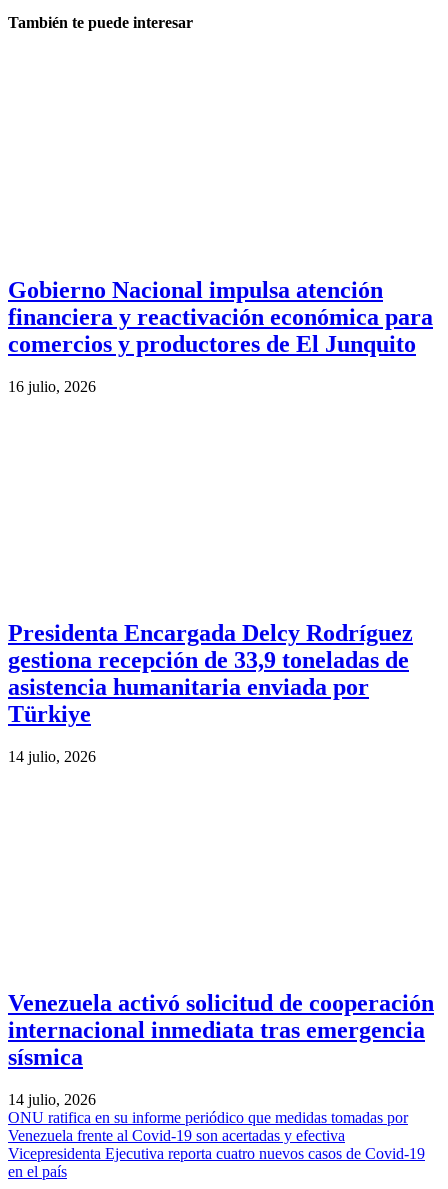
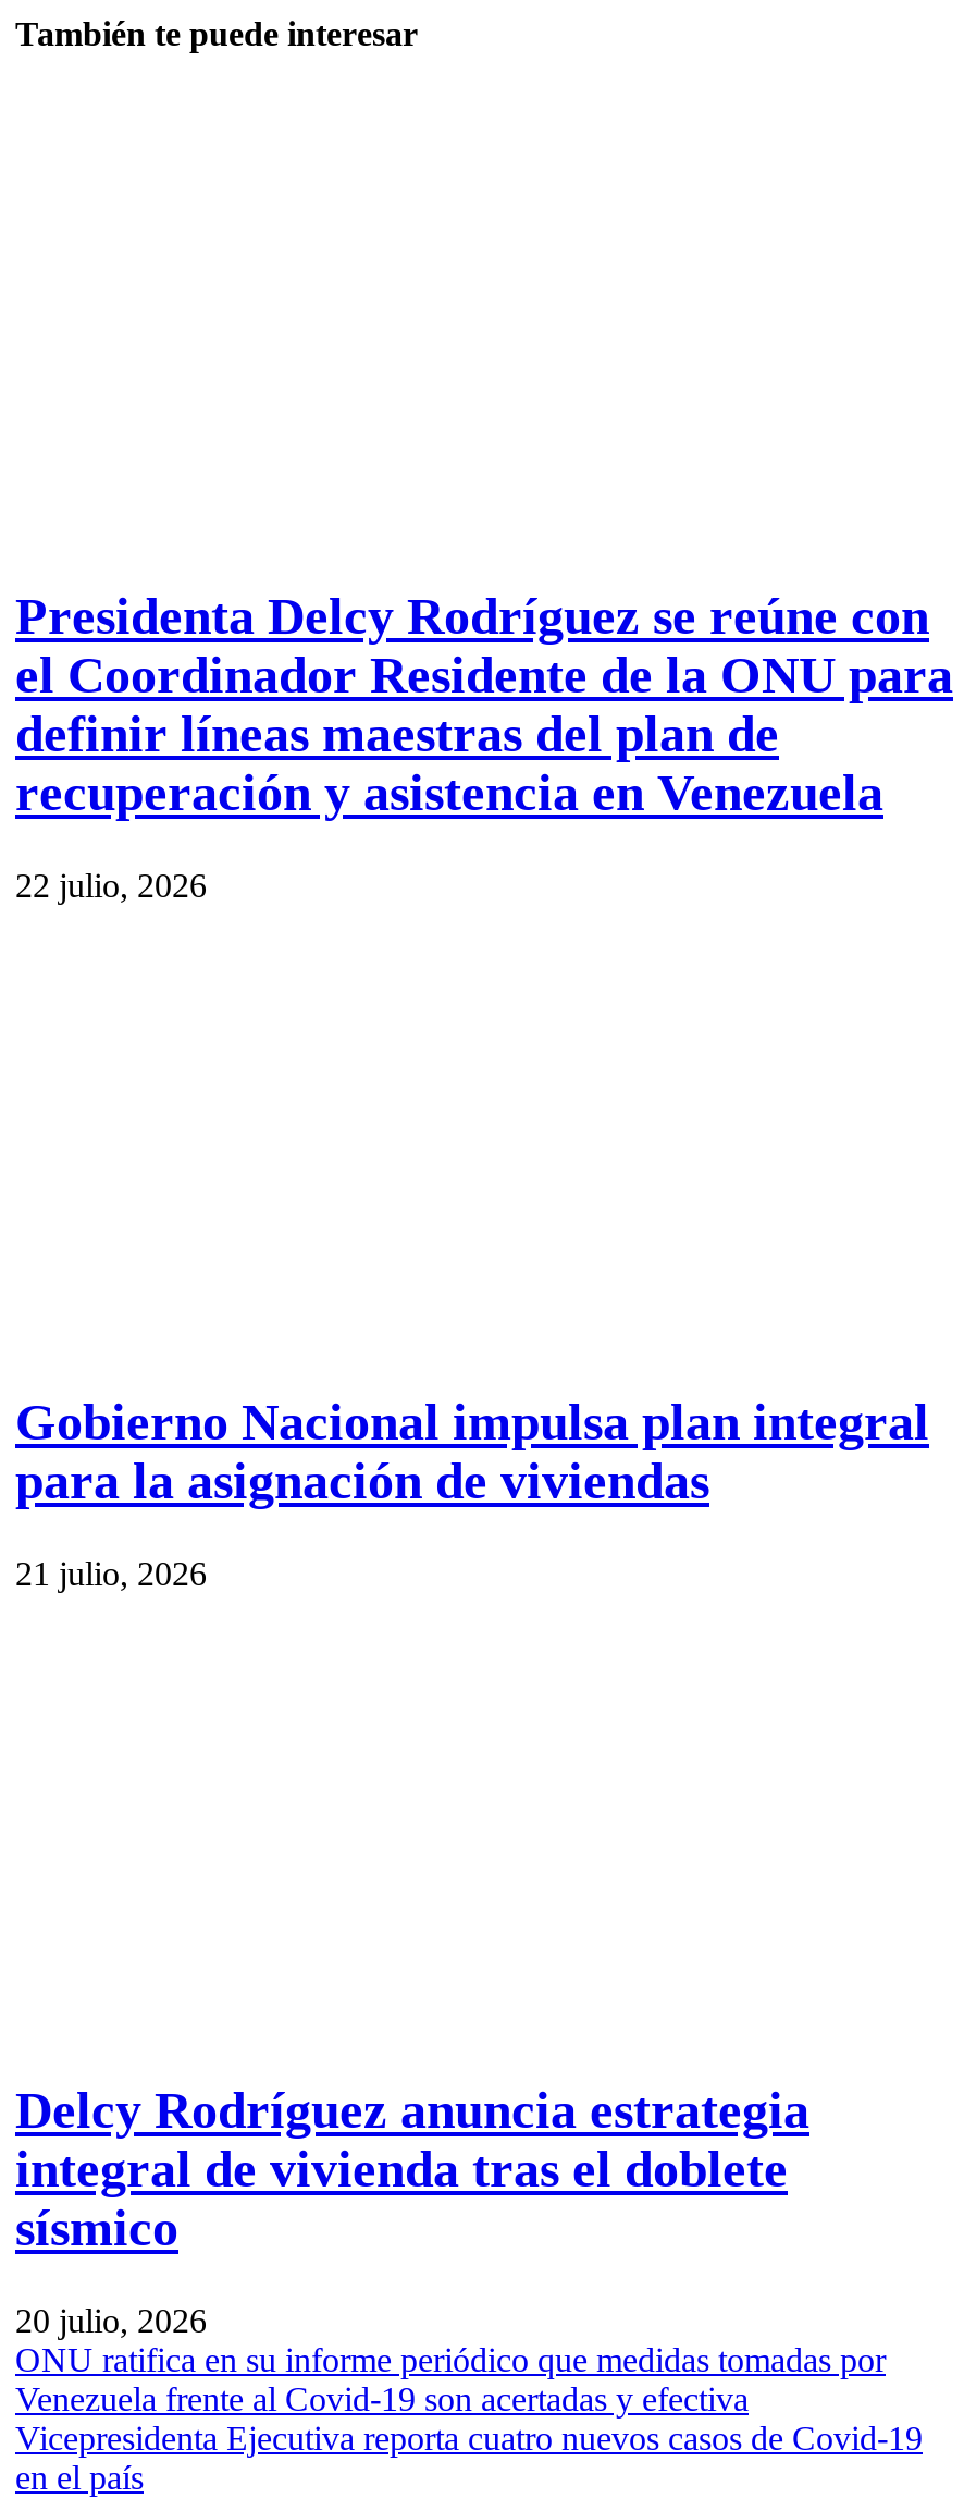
- Gobierno Nacional impulsa atención
- financiera y reactivación económica para
- comercios y productores de El Junquito
+ Presidenta Delcy Rodríguez se reúne con
+ el Coordinador Residente de la ONU para
+ definir líneas maestras del plan de
+ recuperación y asistencia en Venezuela

- 16 julio, 2026
+ 22 julio, 2026

- Presidenta Encargada Delcy Rodríguez
- gestiona recepción de 33,9 toneladas de
- asistencia humanitaria enviada por
- Türkiye
+ Gobierno Nacional impulsa plan integral
+ para la asignación de viviendas

- 14 julio, 2026
+ 21 julio, 2026

- Venezuela activó solicitud de cooperación
- internacional inmediata tras emergencia
- sísmica
+ Delcy Rodríguez anuncia estrategia
+ integral de vivienda tras el doblete
+ sísmico

- 14 julio, 2026
+ 20 julio, 2026
